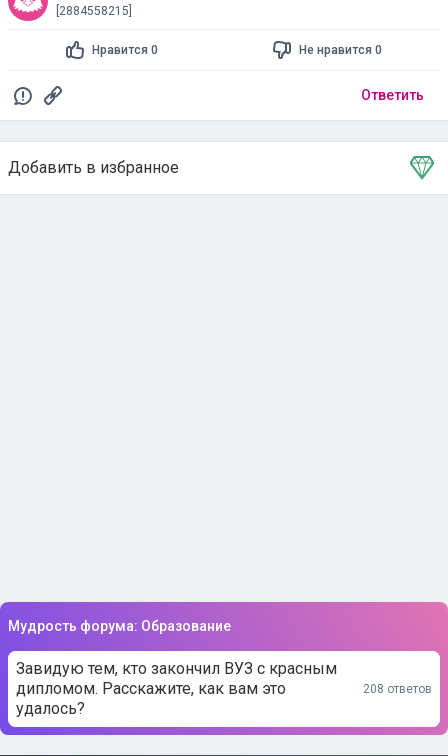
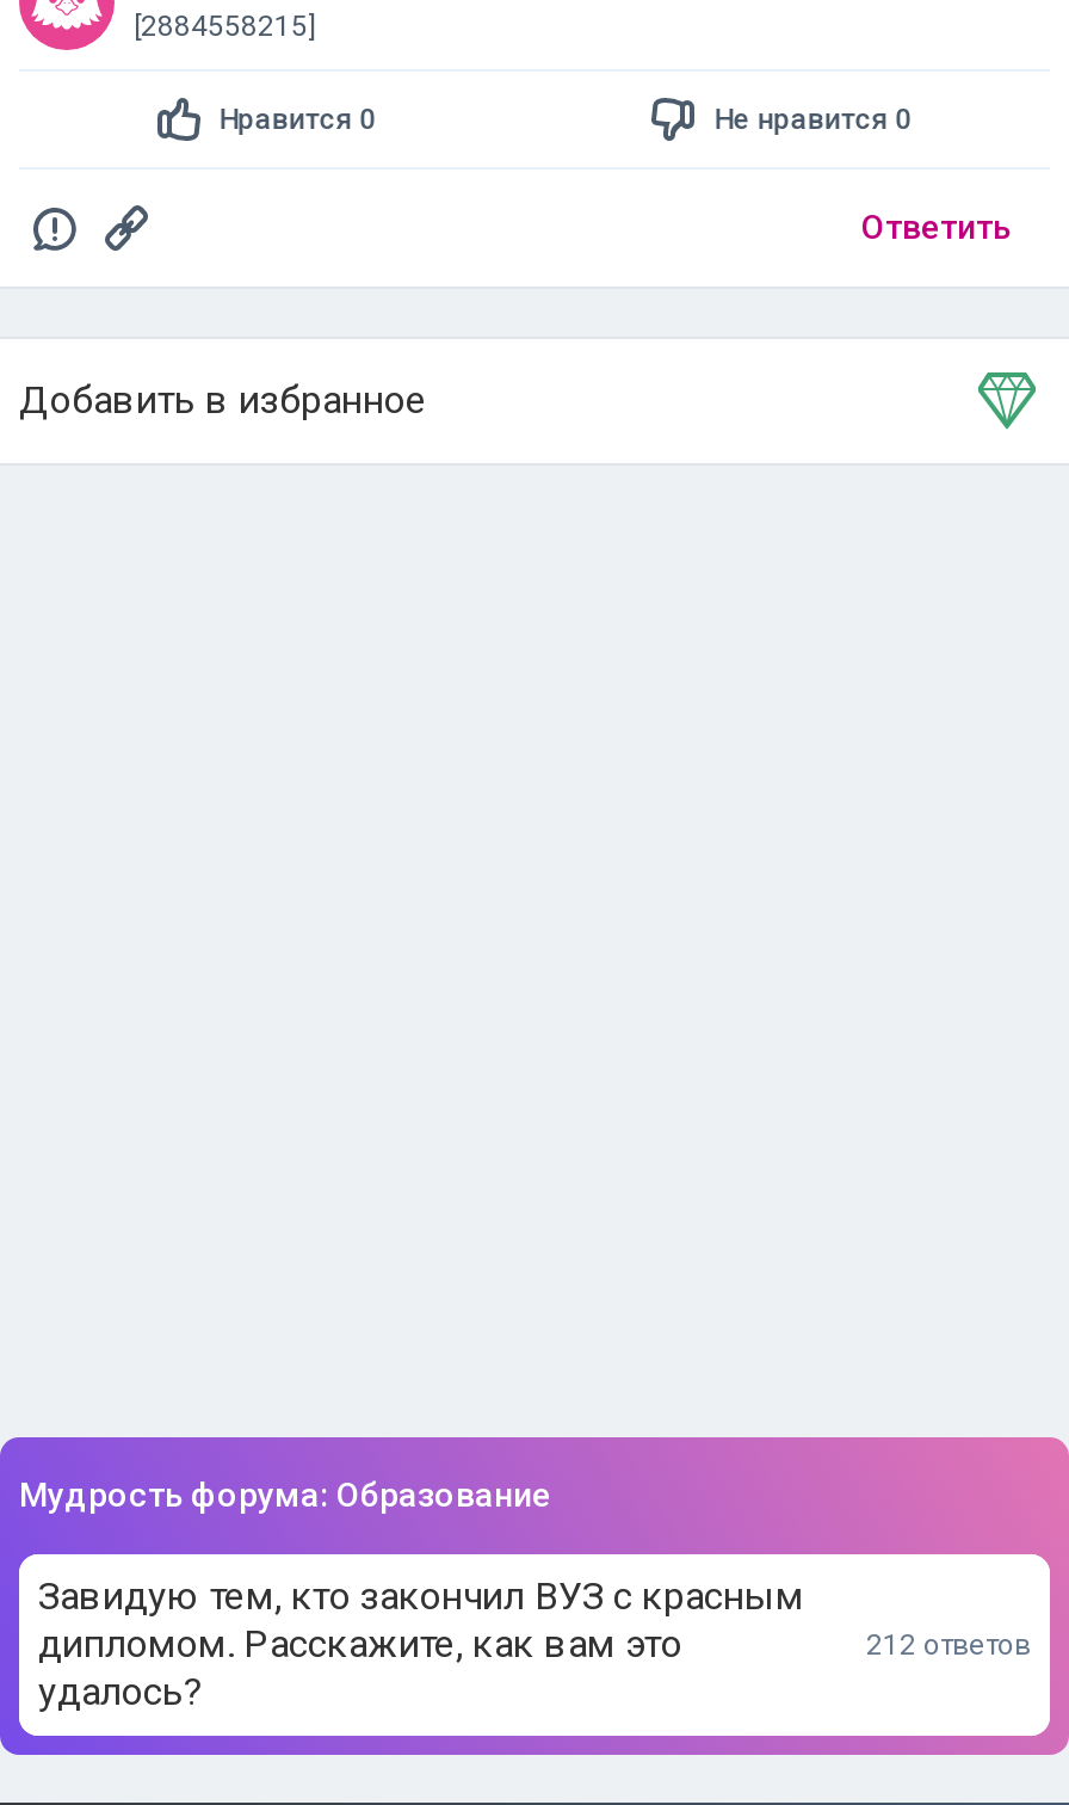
- 208 ответов
+ 212 ответов
